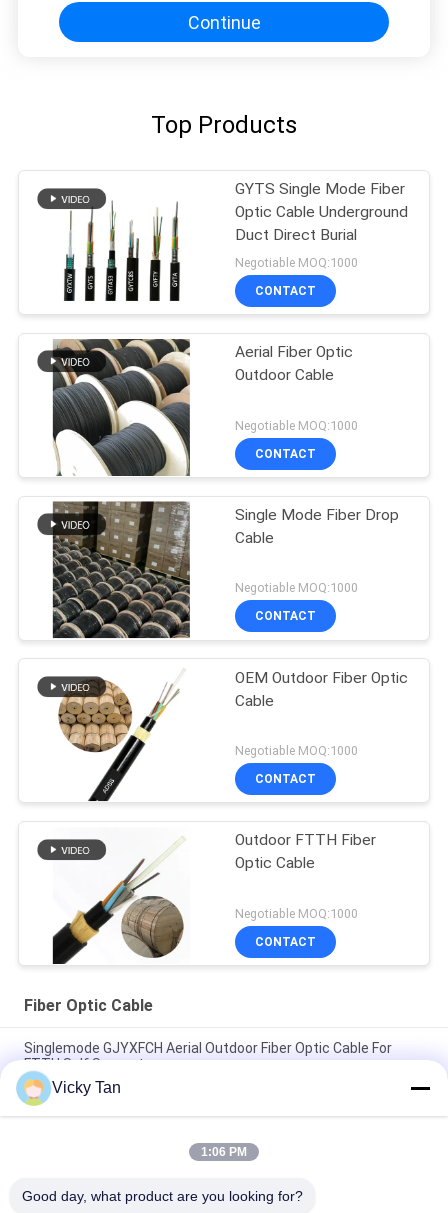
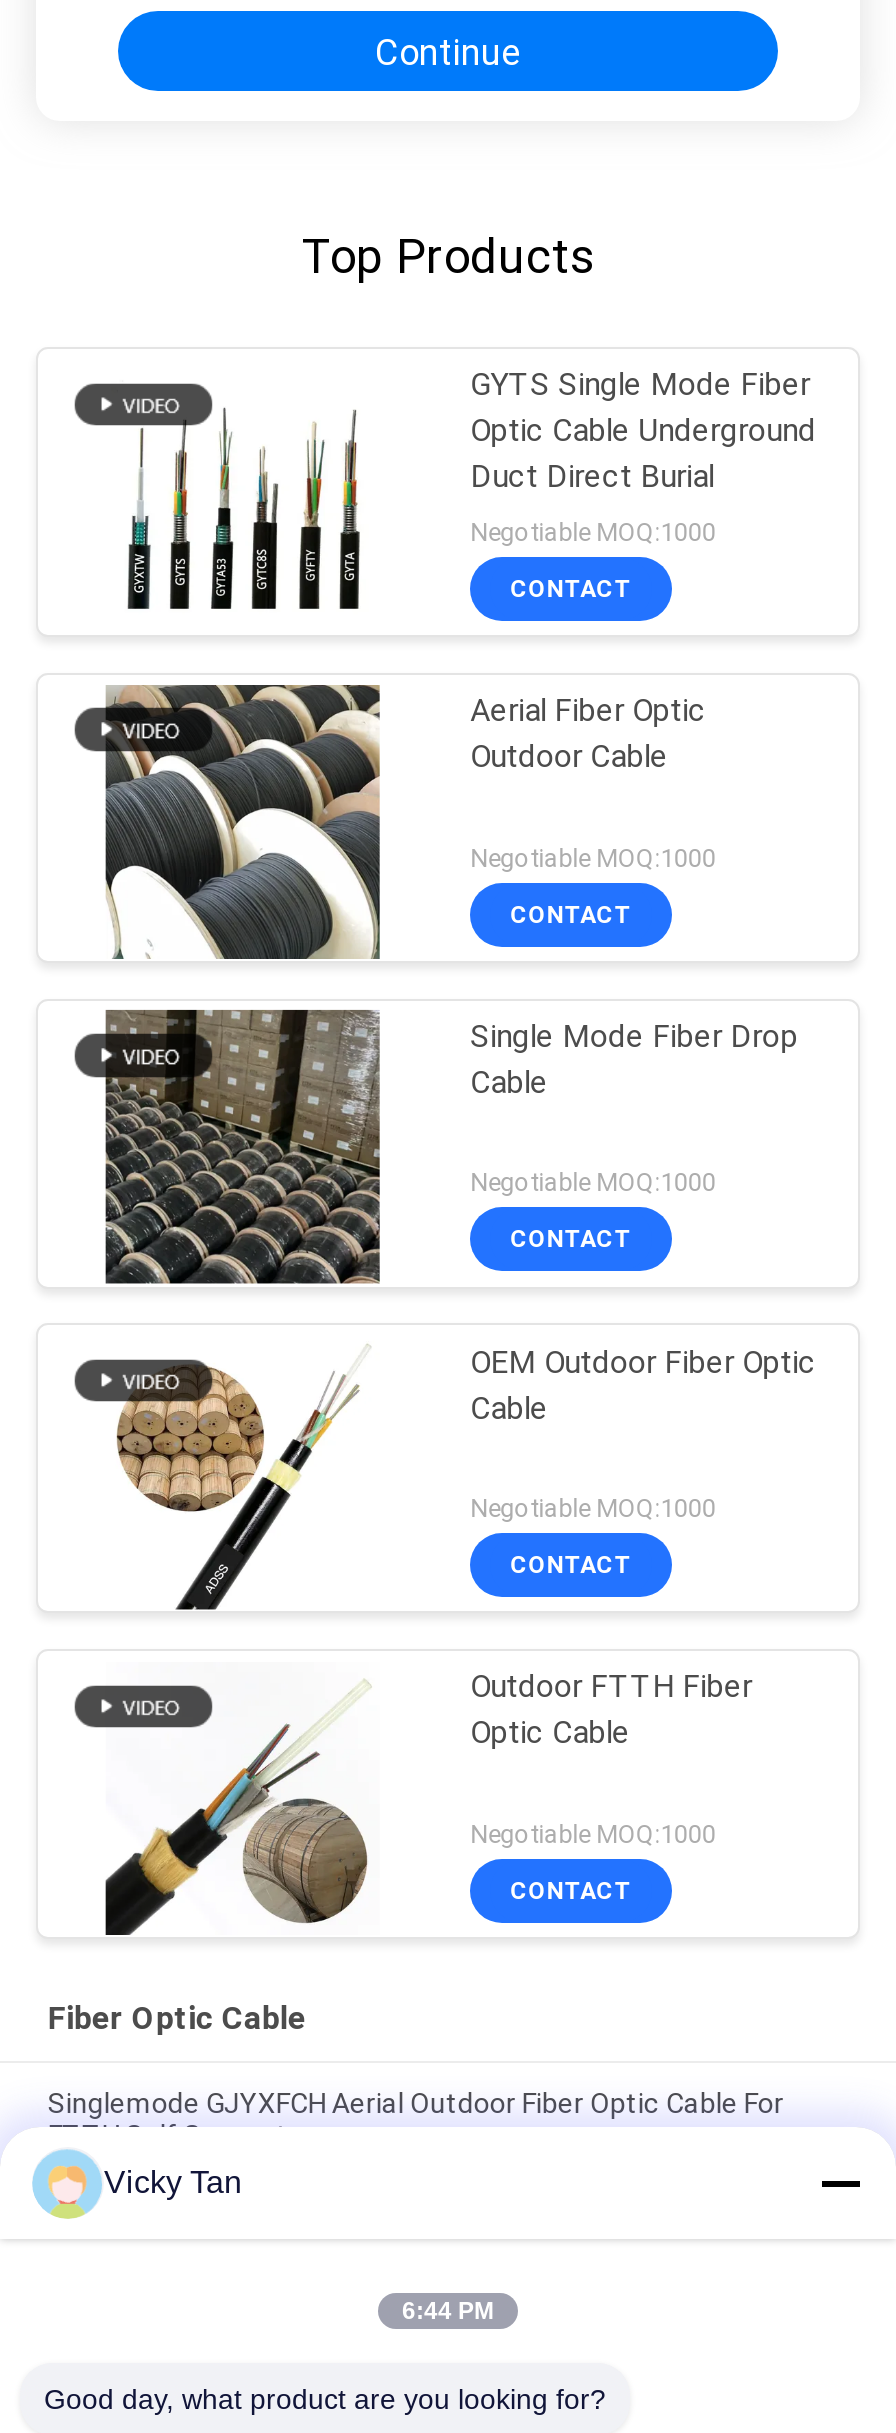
- 1:06 PM
+ 6:44 PM
